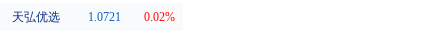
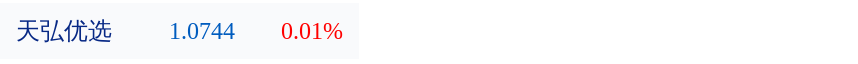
- 1.0721
+ 1.0744

- 0.02%
+ 0.01%
